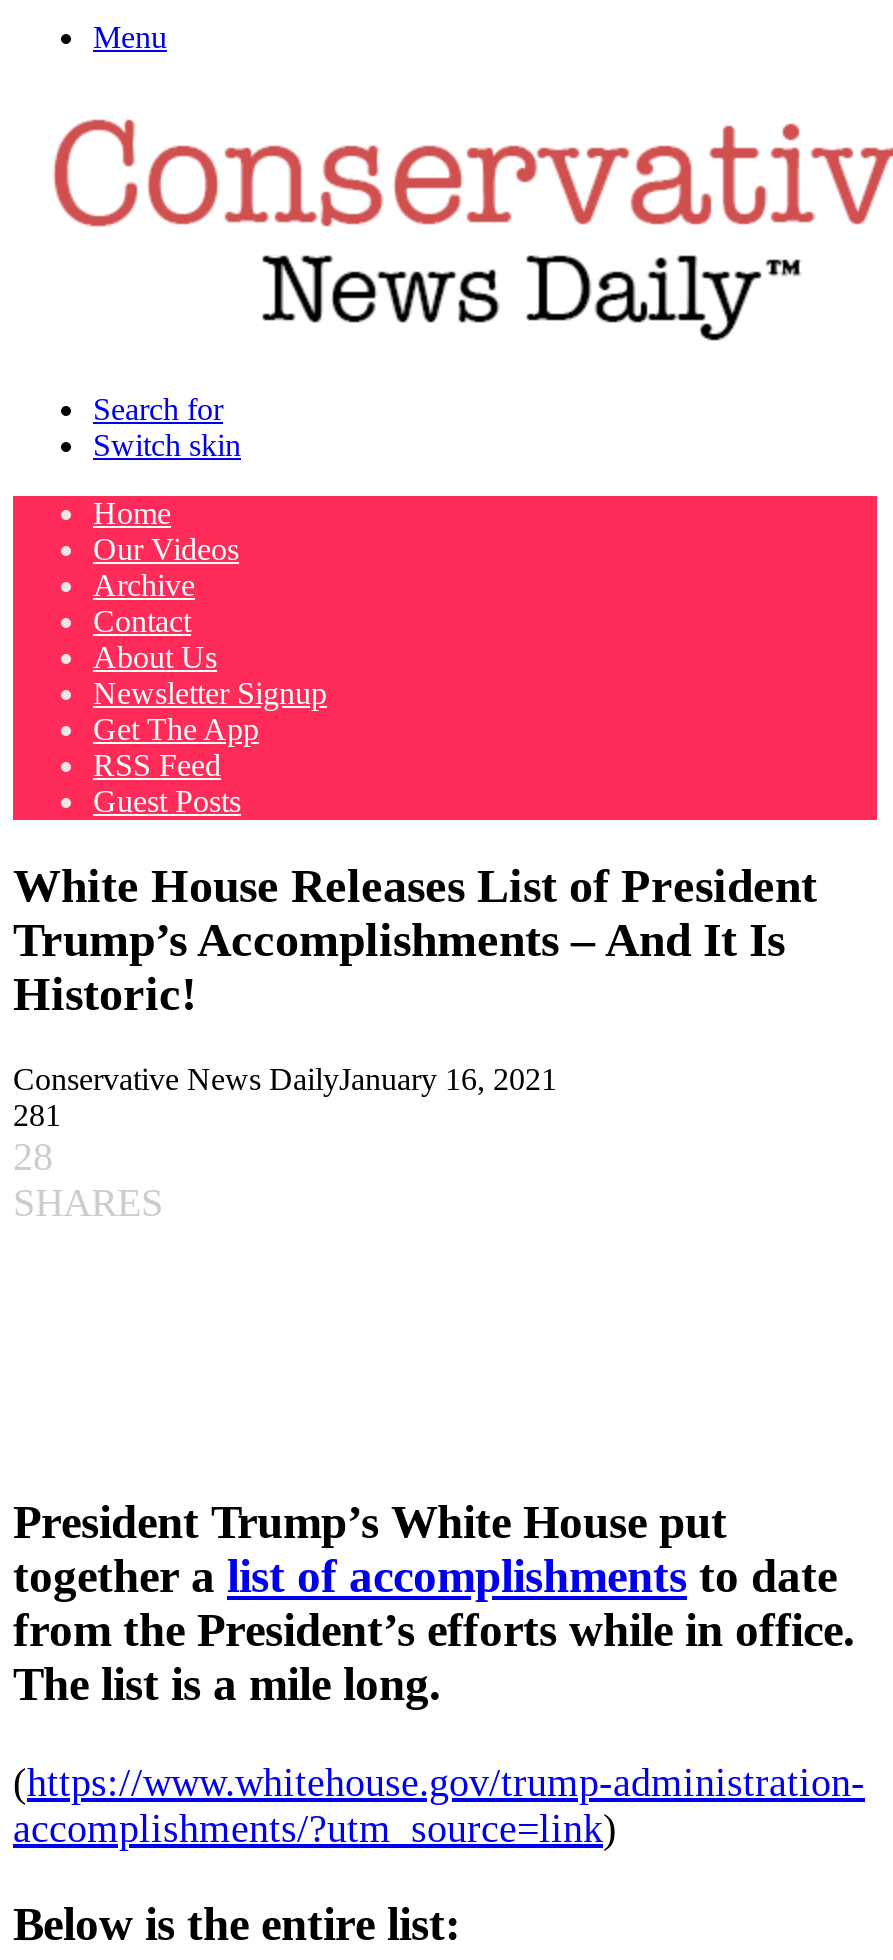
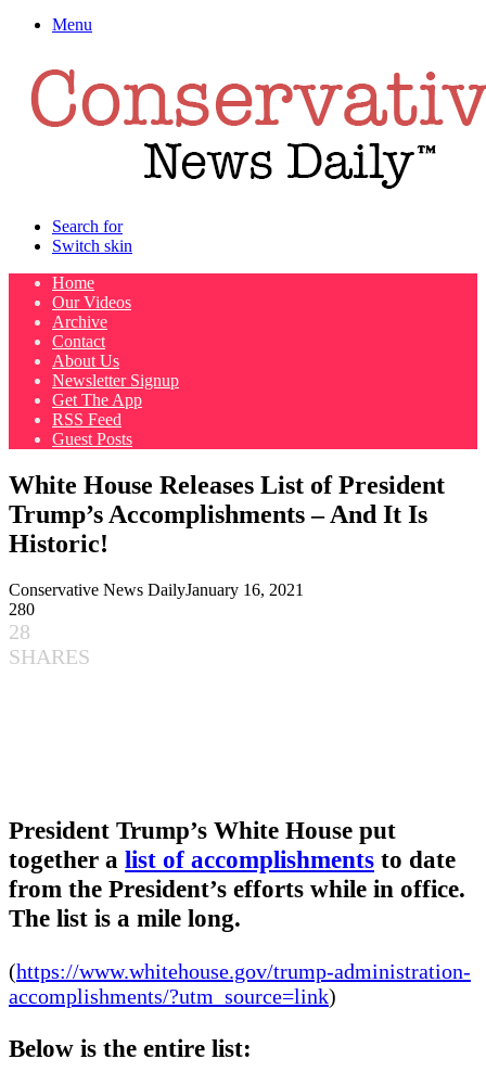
- 281
+ 280
